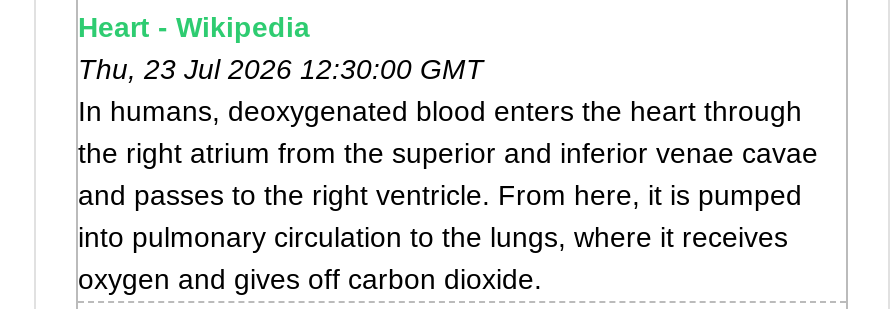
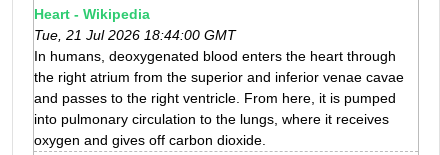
- Thu, 23 Jul 2026 12:30:00 GMT
+ Tue, 21 Jul 2026 18:44:00 GMT
